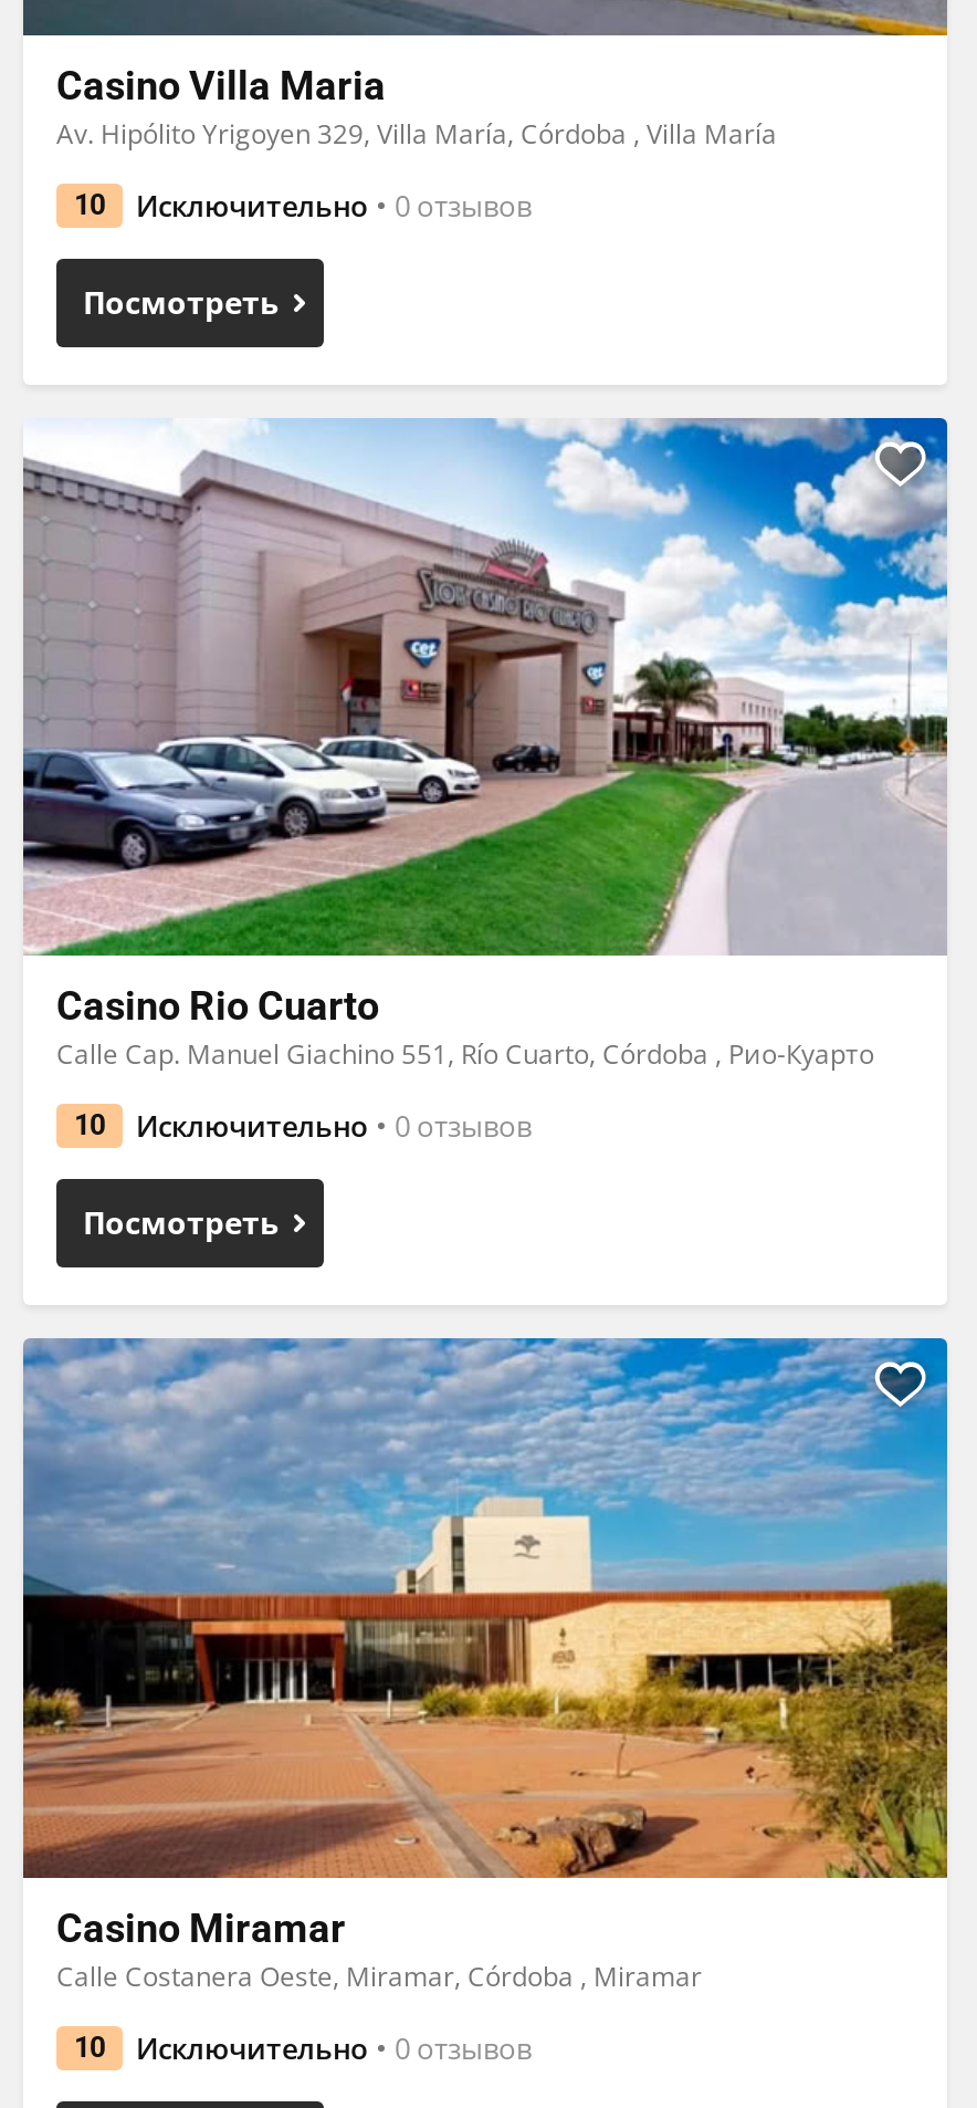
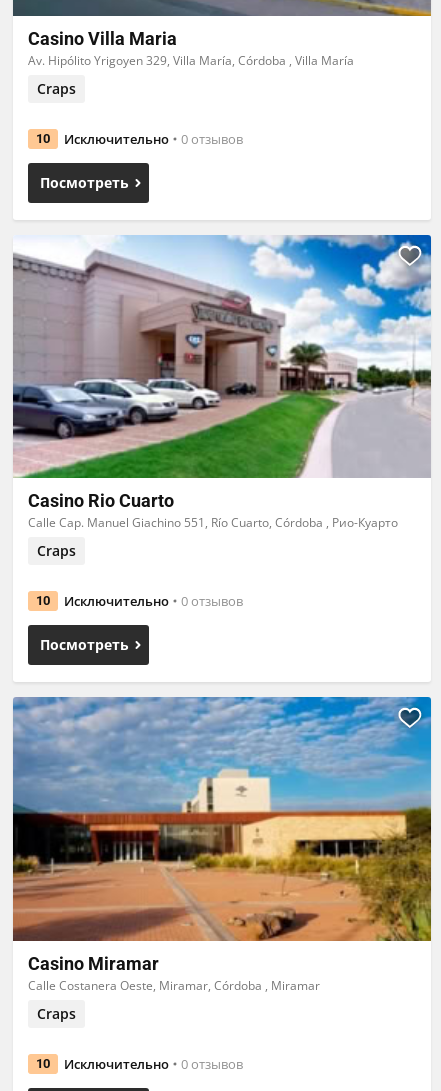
+ Craps

+ Craps

+ Craps
